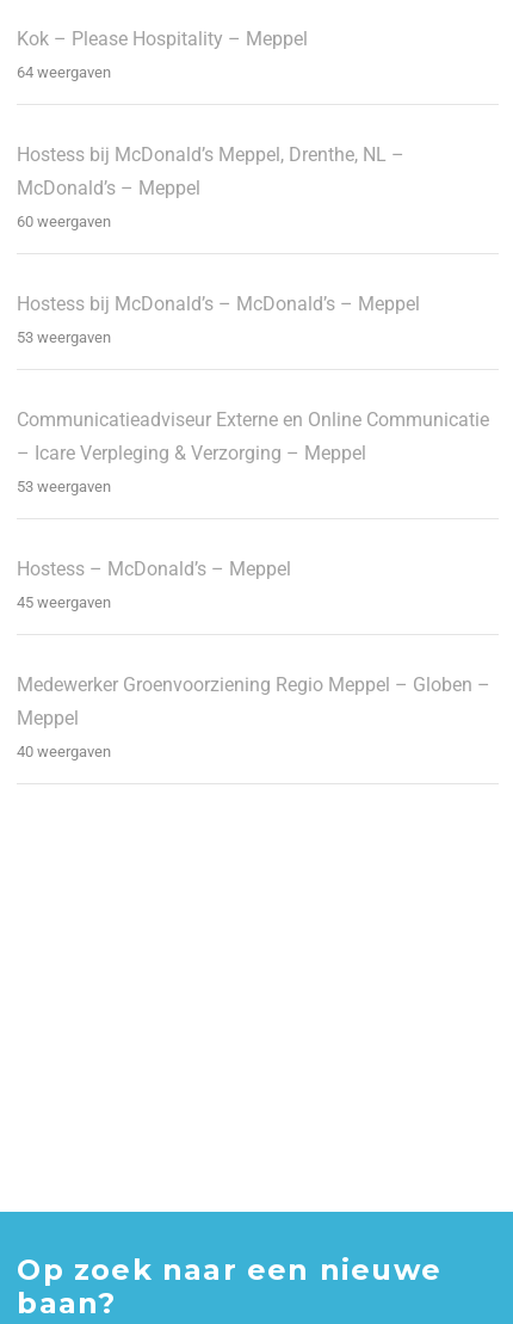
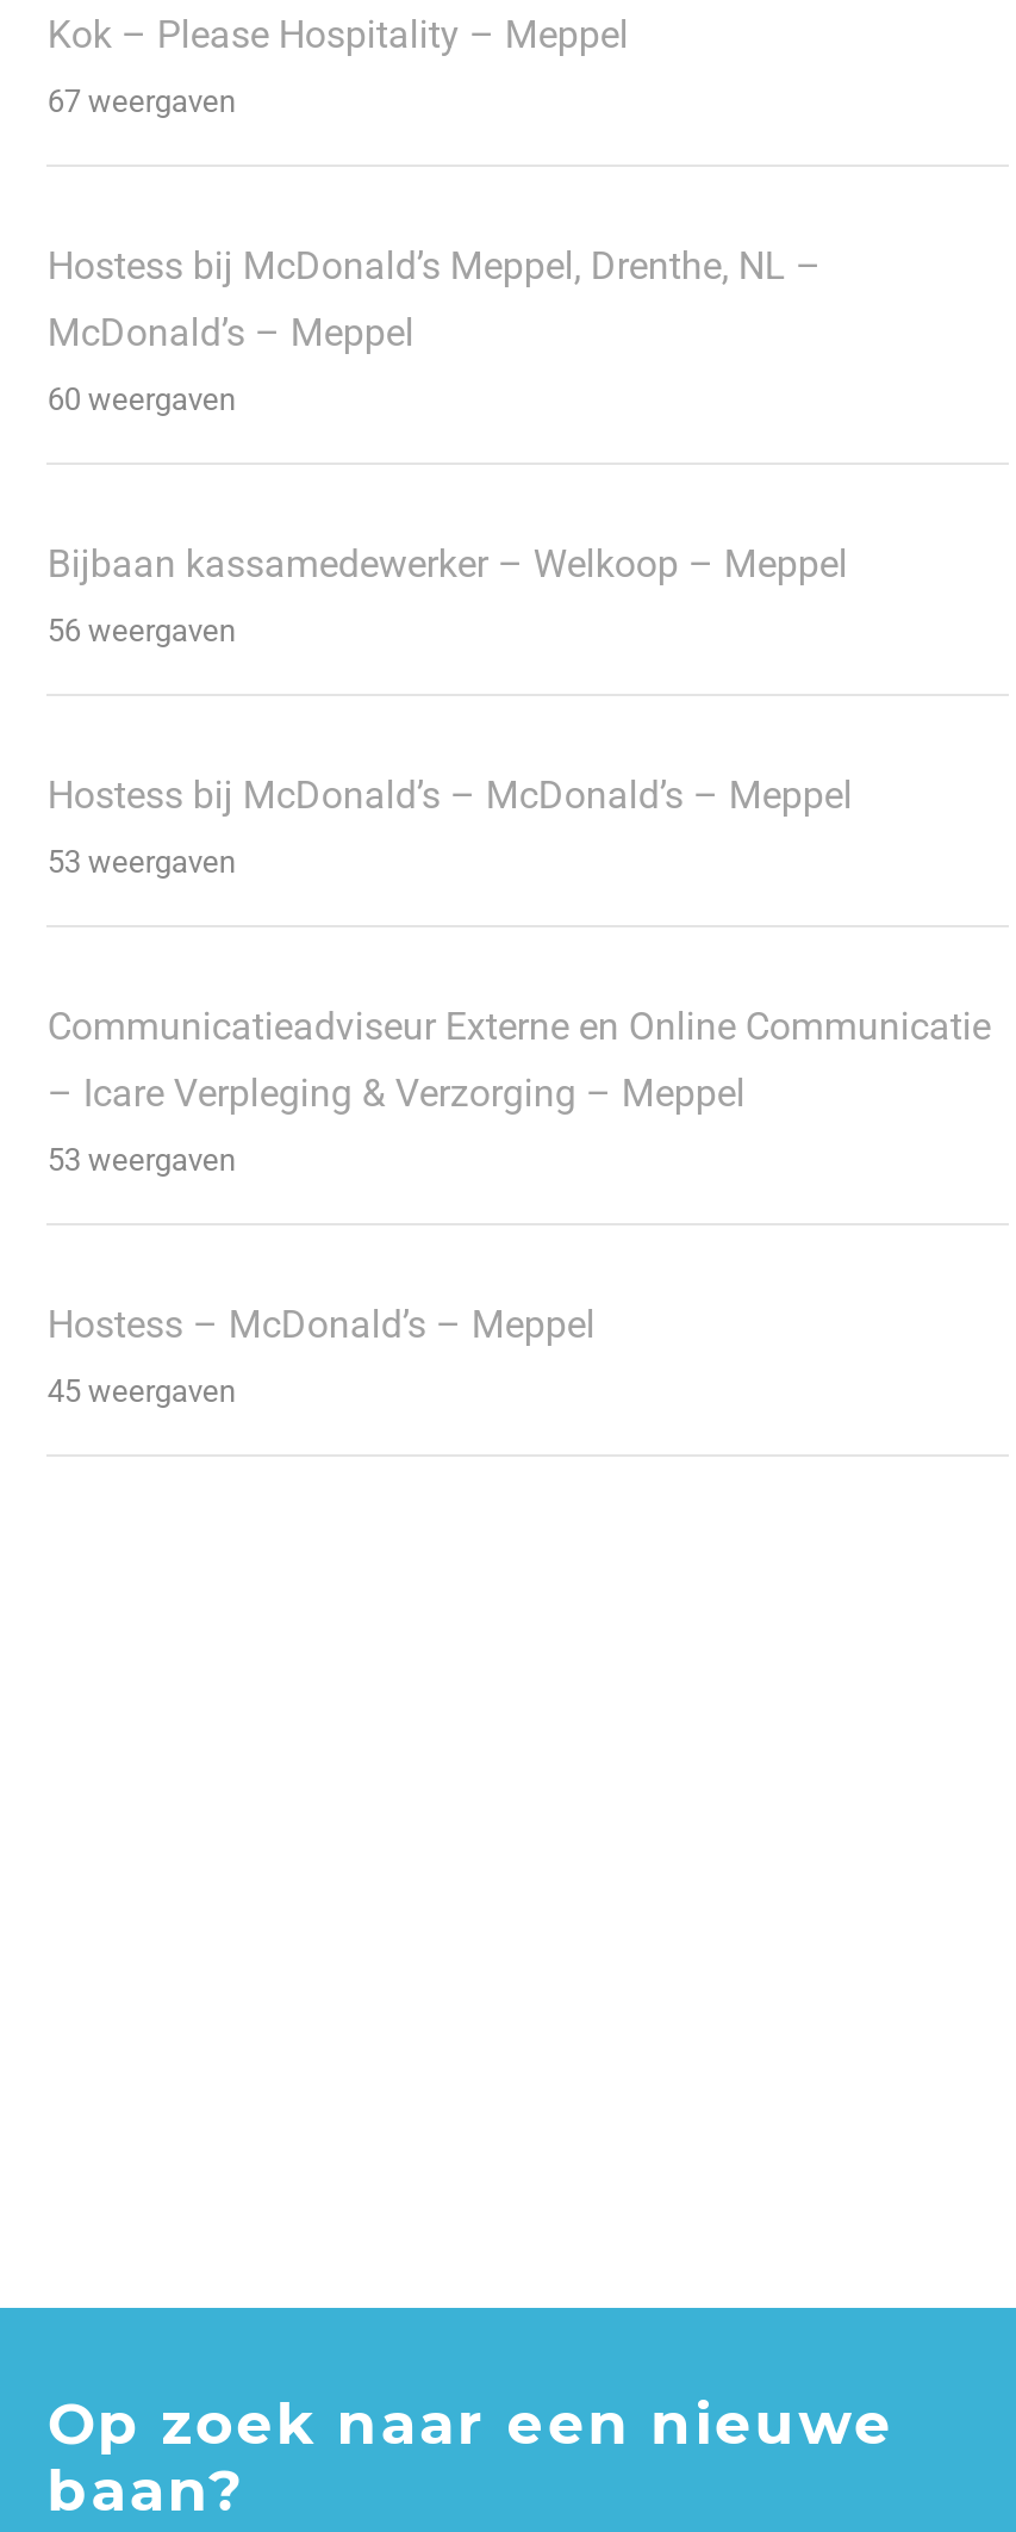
- 64 weergaven
+ 67 weergaven

+ Bijbaan kassamedewerker – Welkoop – Meppel
+ 56 weergaven

moved down: Hostess bij McDonald’s – McDonald’s – Meppel | 53 weergaven | Communicatieadviseur Externe en Online Communicatie | – Icare Verpleging & Verzorging – Meppel | 53 weergaven | Hostess – McDonald’s – Meppel | 45 weergaven

- Medewerker Groenvoorziening Regio Meppel – Globen –
- Meppel
- 40 weergaven
